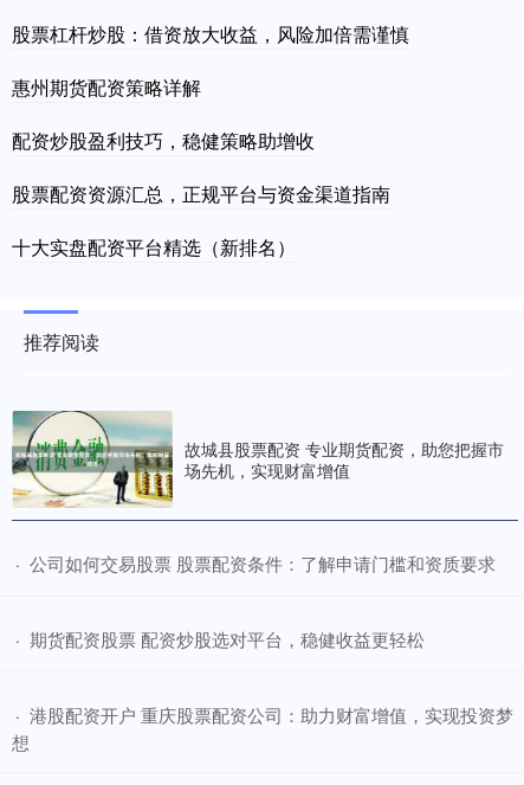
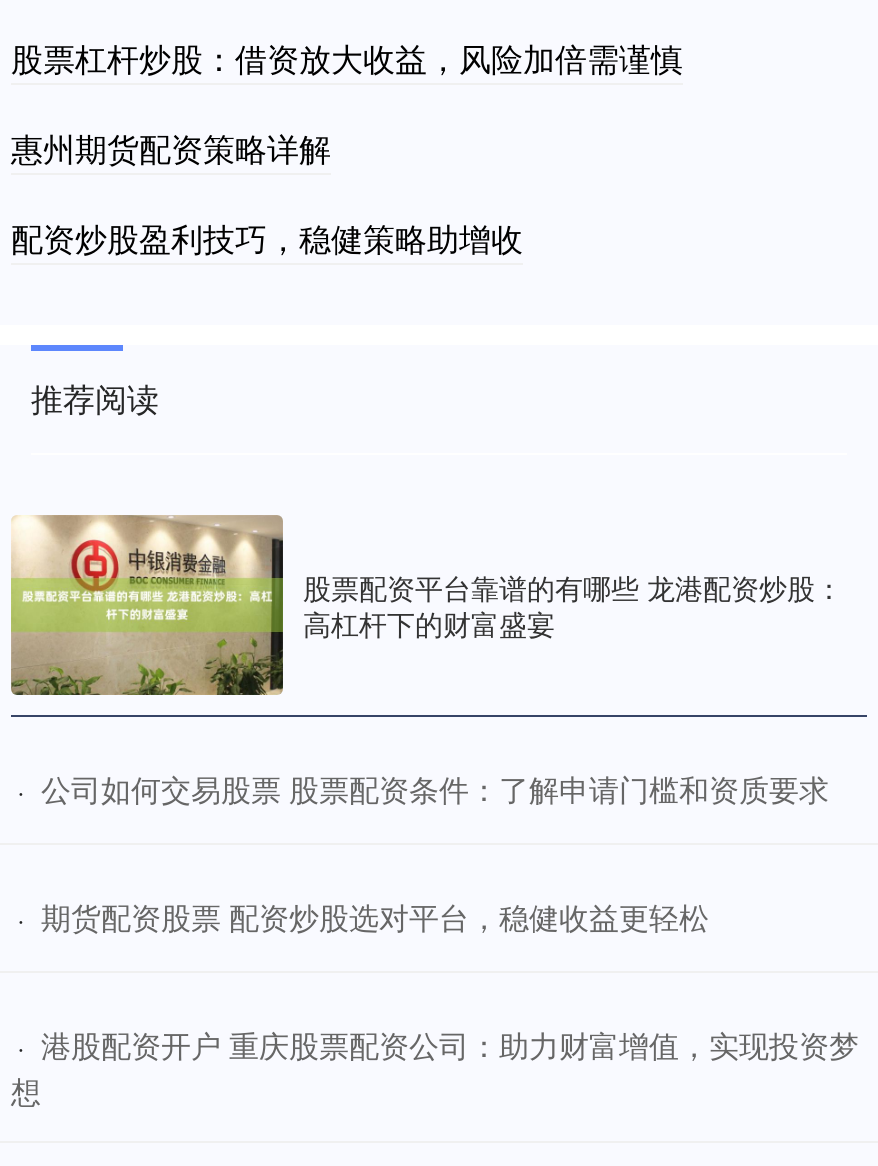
- 股票配资资源汇总，正规平台与资金渠道指南
- 十大实盘配资平台精选（新排名）

- [image]
- 故城县股票配资 专业期货配资，助您把握市
- 场先机，实现财富增值
+ [image]
+ 股票配资平台靠谱的有哪些 龙港配资炒股：
+ 高杠杆下的财富盛宴
